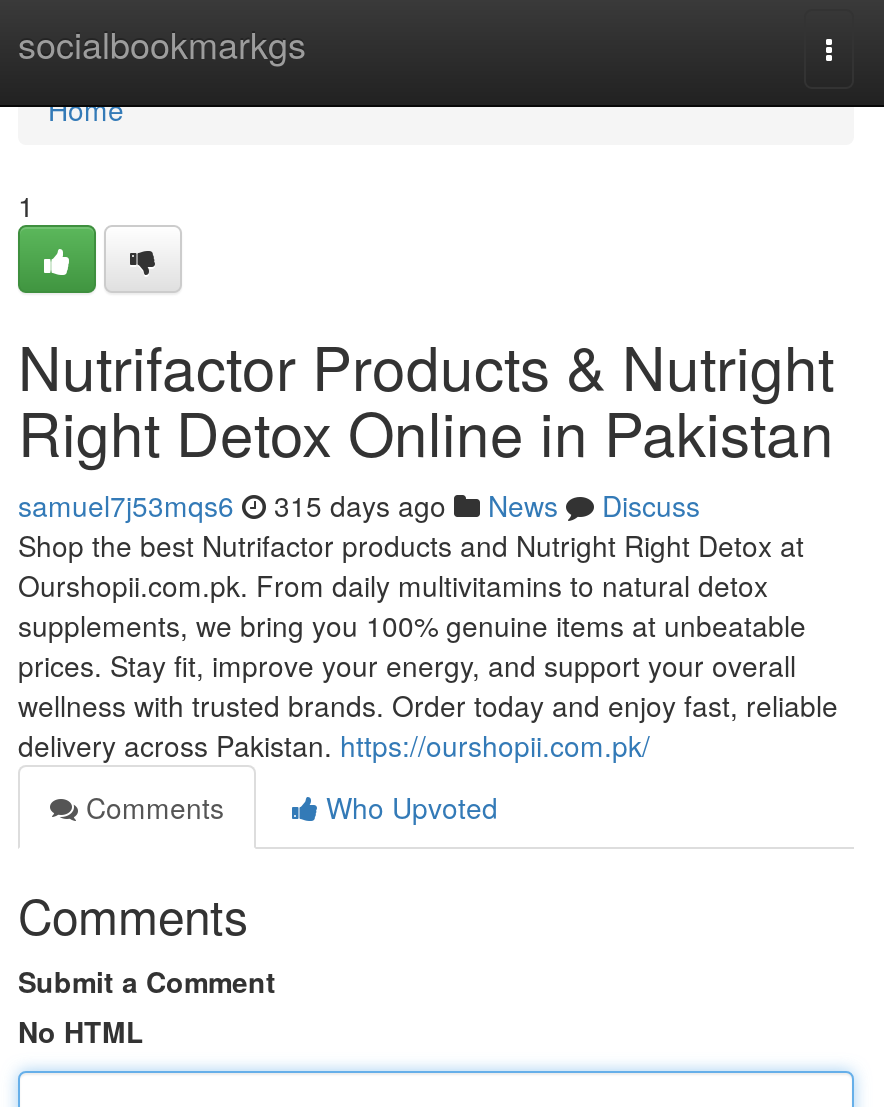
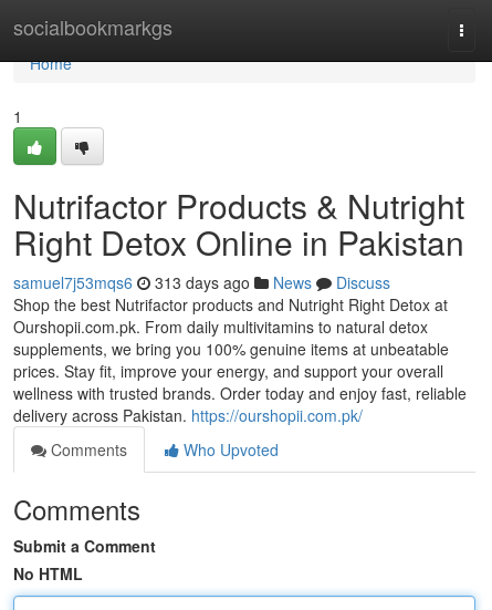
- samuel7j53mqs6 315 days ago News Discuss
+ samuel7j53mqs6 313 days ago News Discuss
